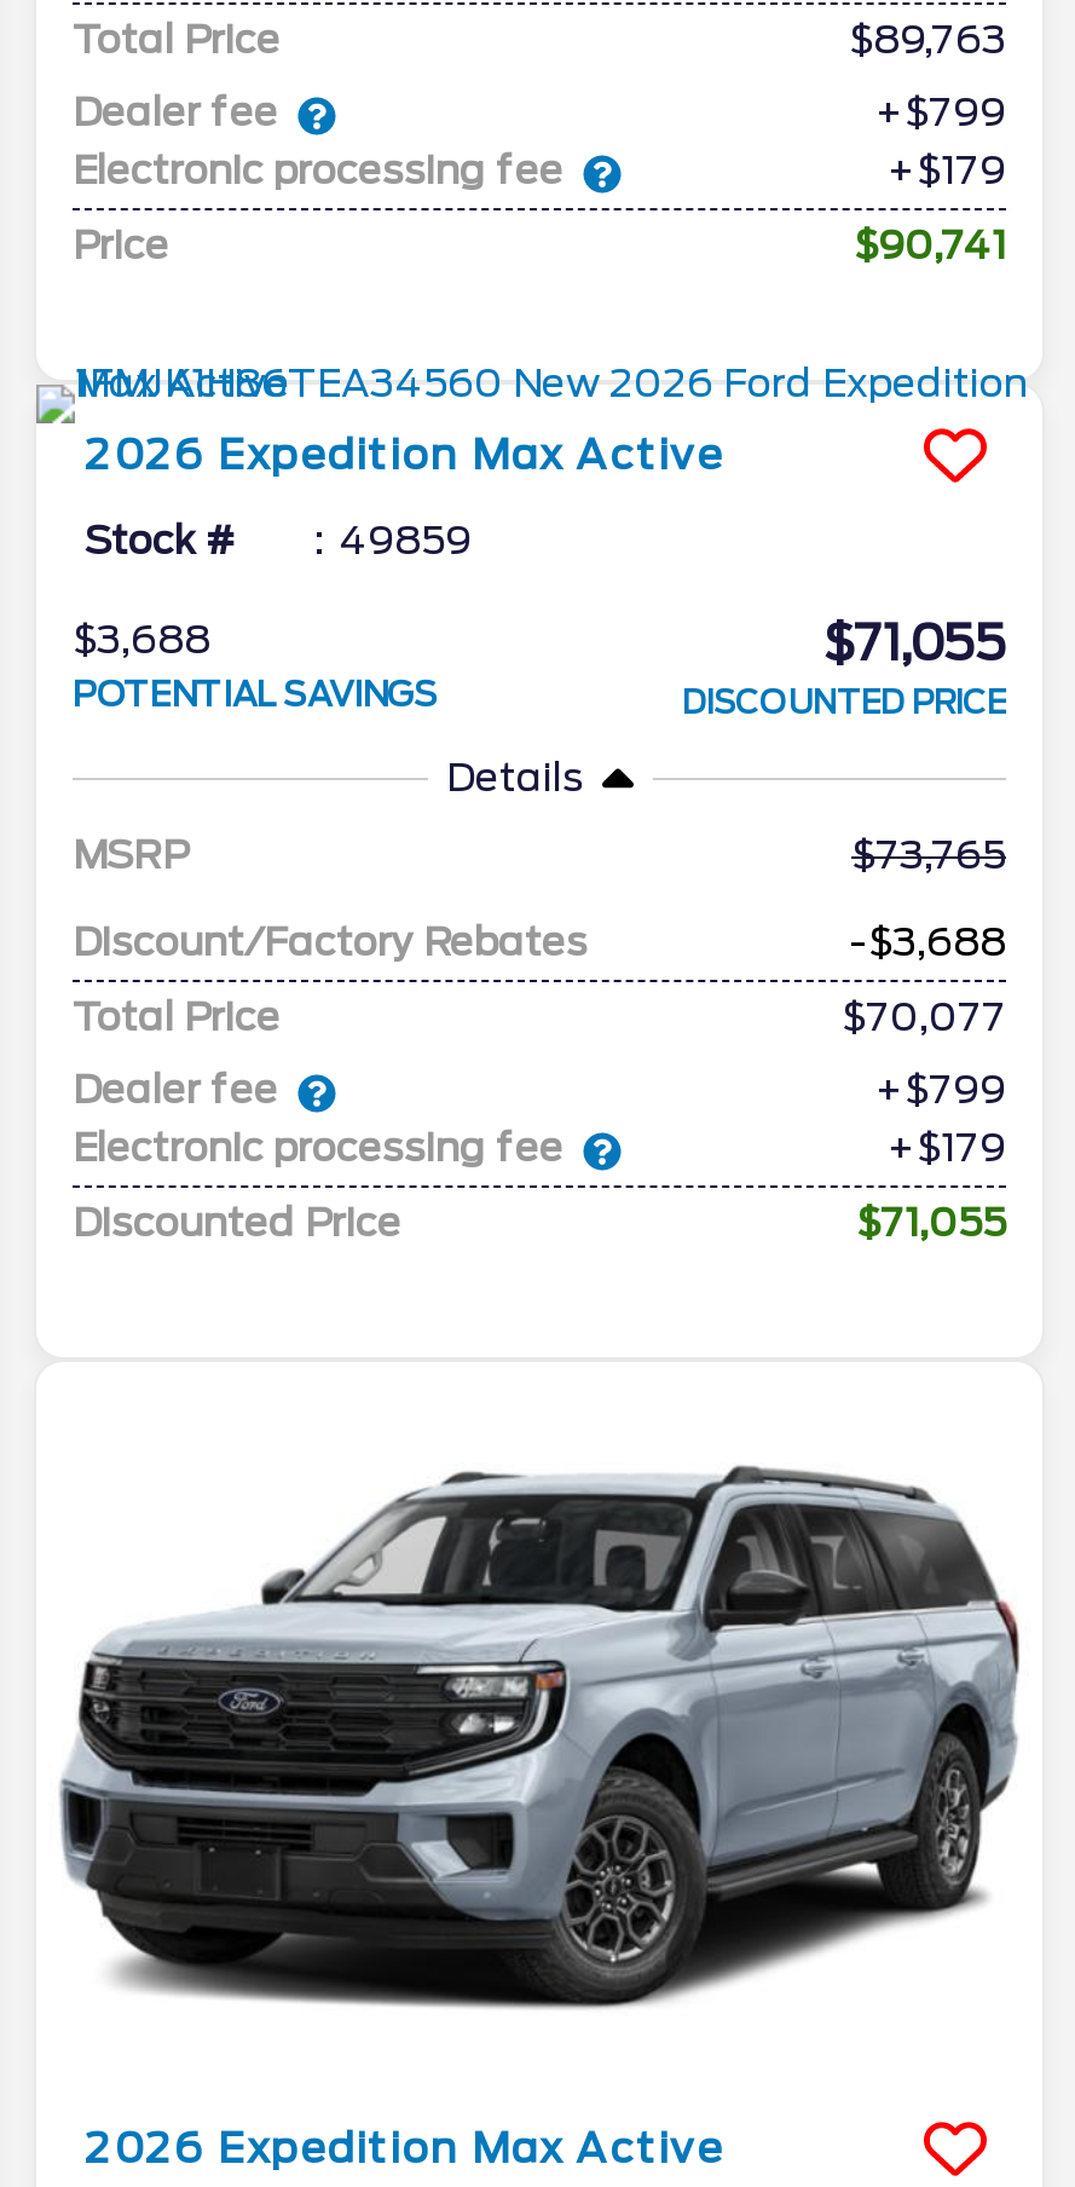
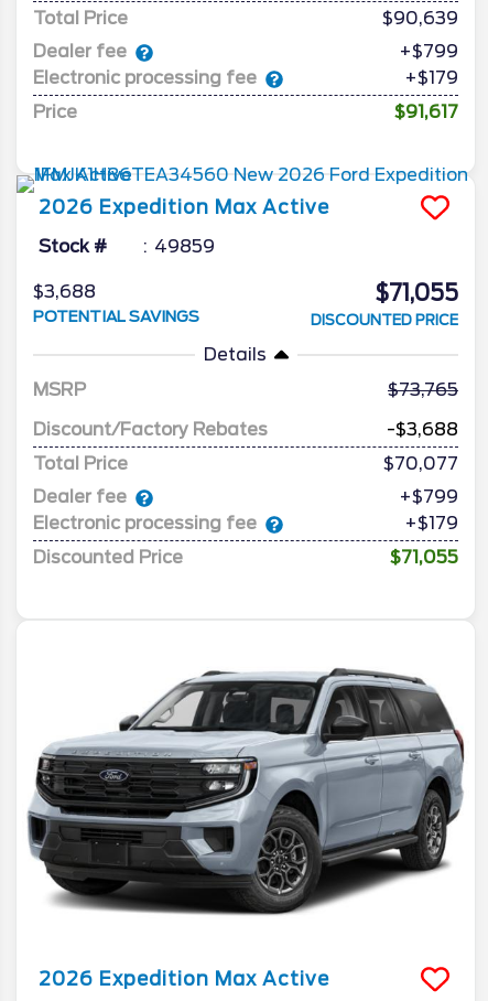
- $89,763
+ $90,639

- $90,741
+ $91,617
